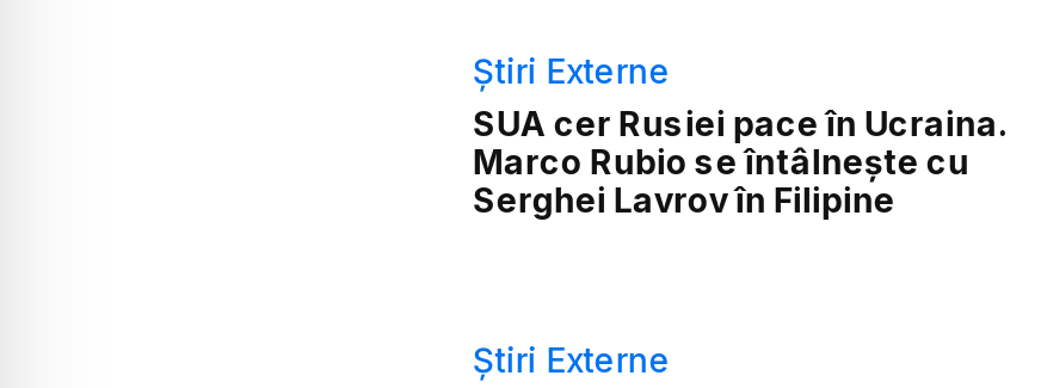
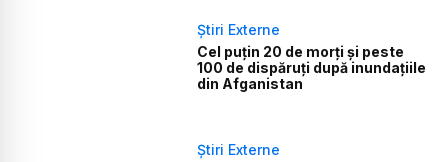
- SUA cer Rusiei pace în Ucraina.
- Marco Rubio se întâlnește cu
- Serghei Lavrov în Filipine
+ Cel puțin 20 de morți și peste
+ 100 de dispăruți după inundațiile
+ din Afganistan
